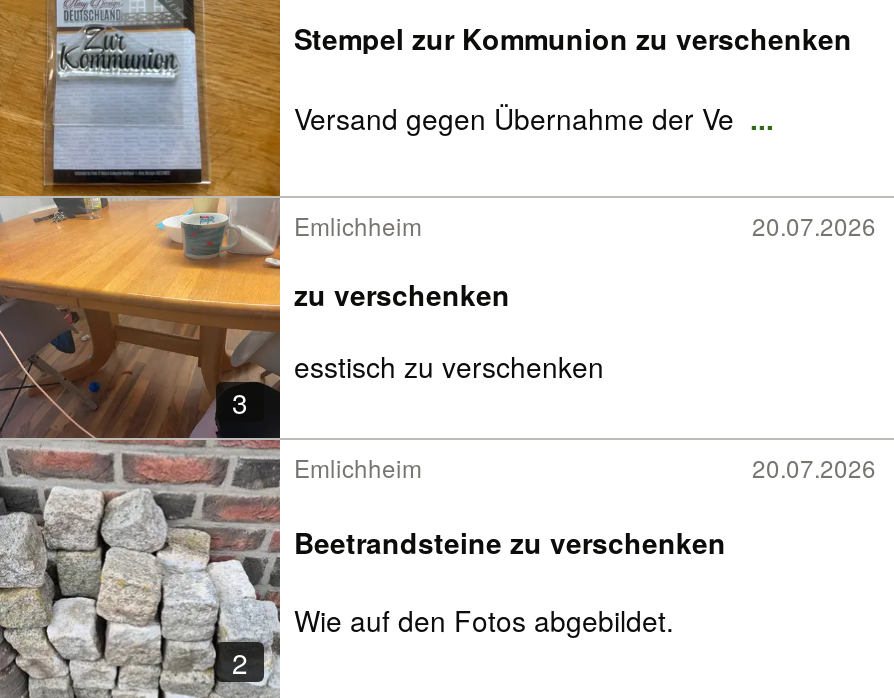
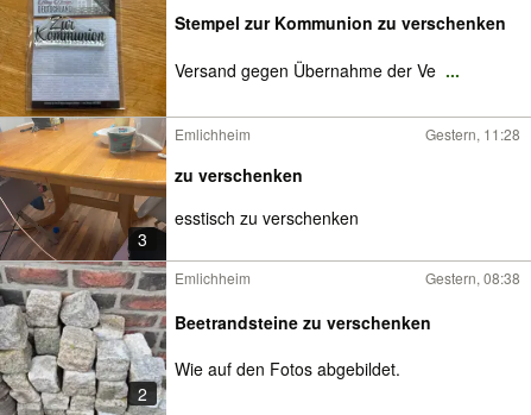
- 20.07.2026
+ Gestern, 11:28

- 20.07.2026
+ Gestern, 08:38
